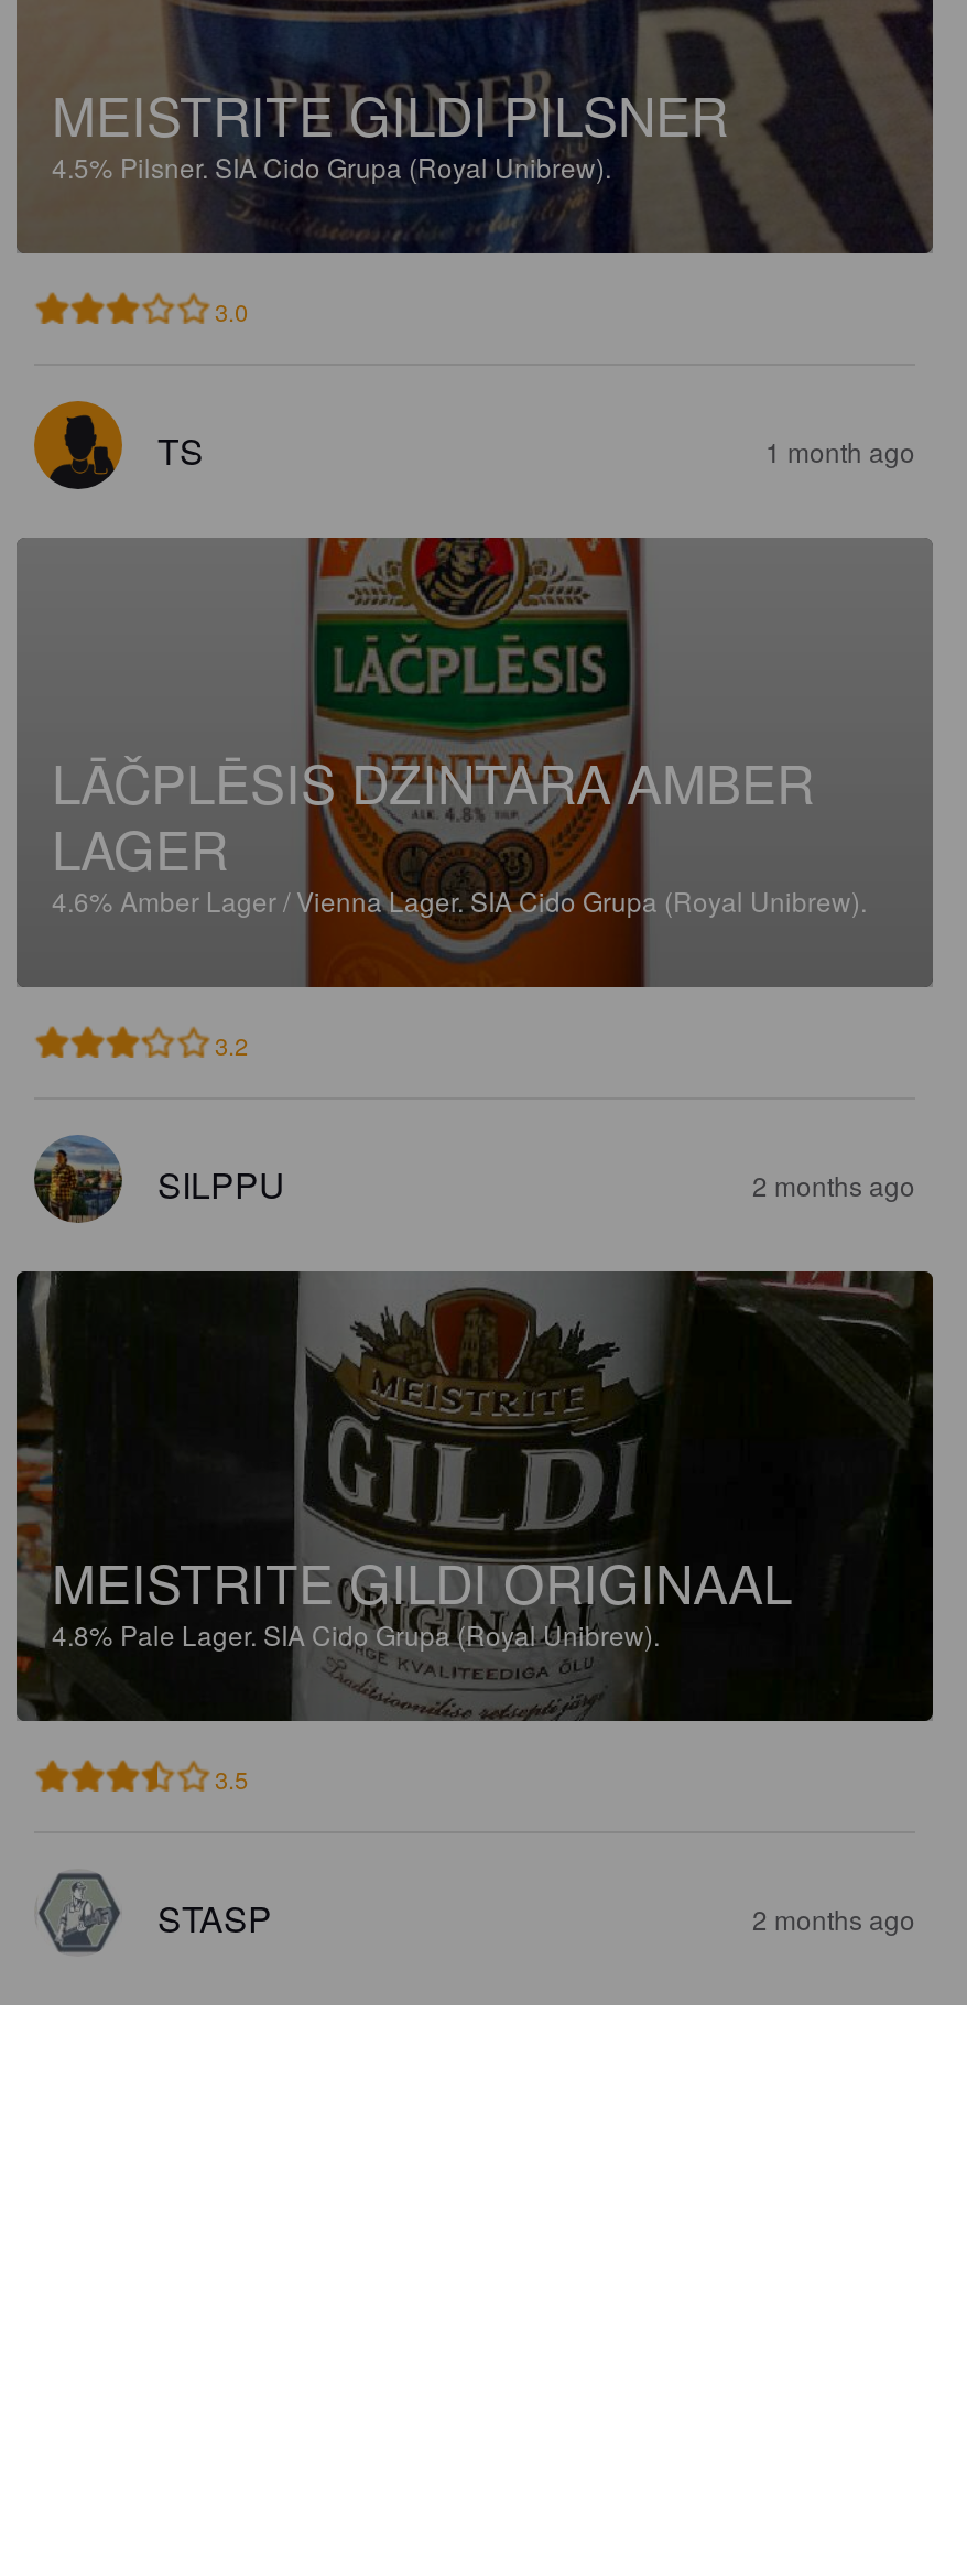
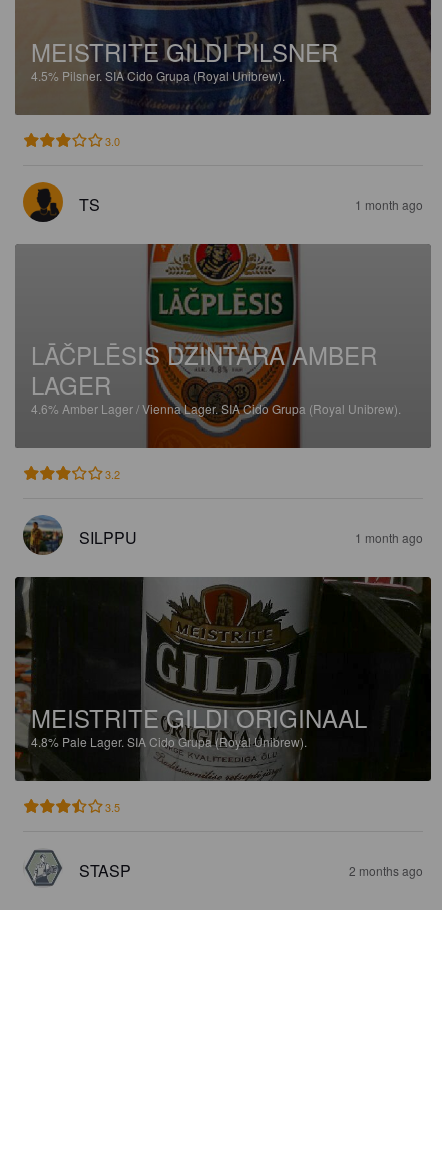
- 2 months ago
+ 1 month ago
